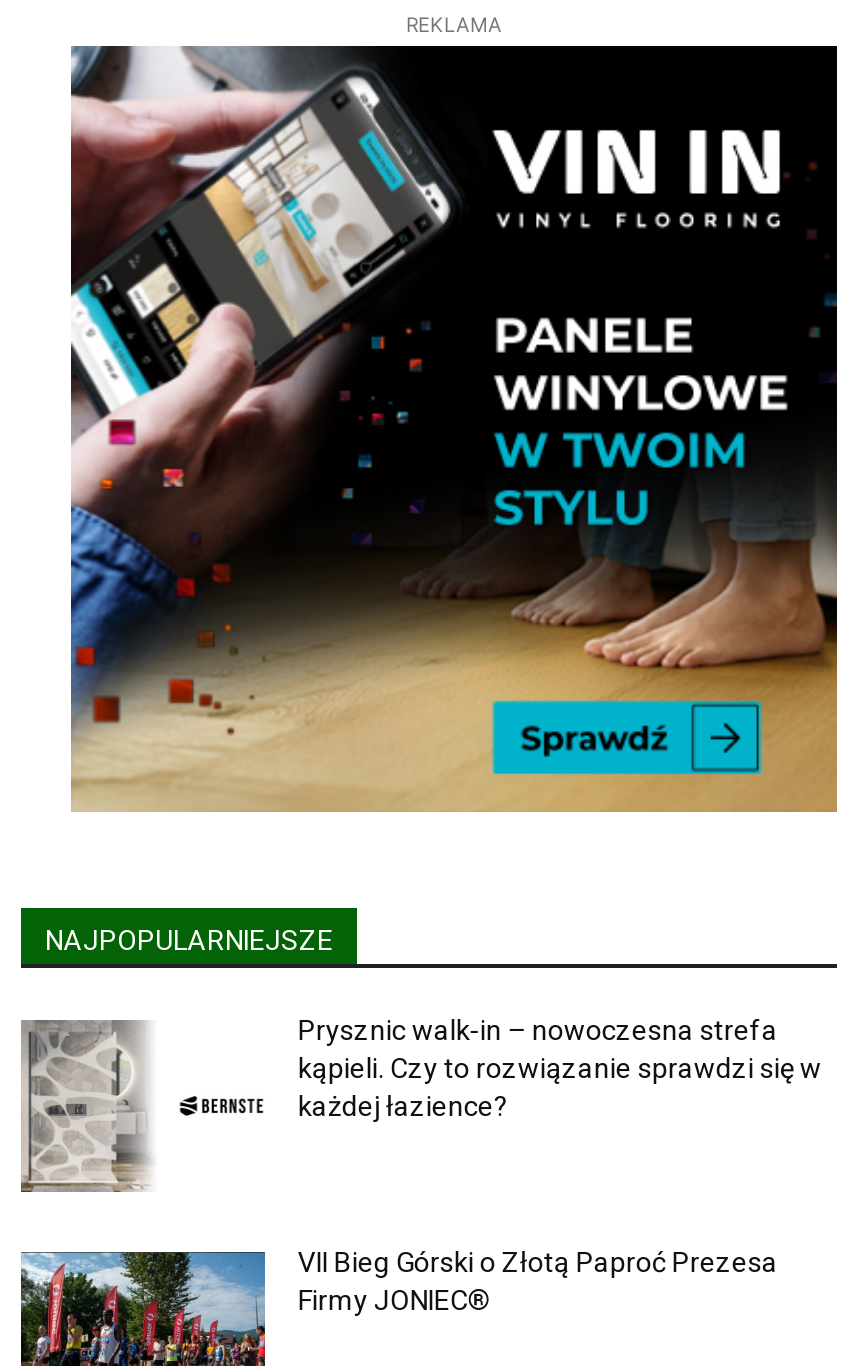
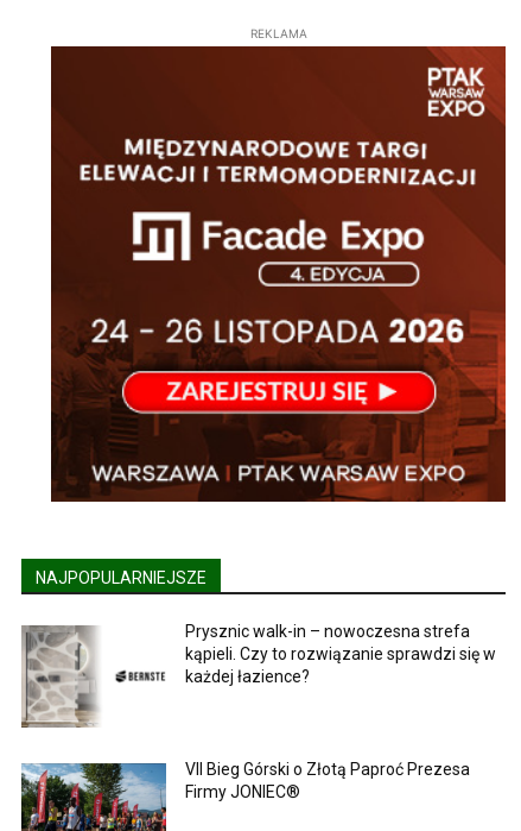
- [image]
+ [image]
